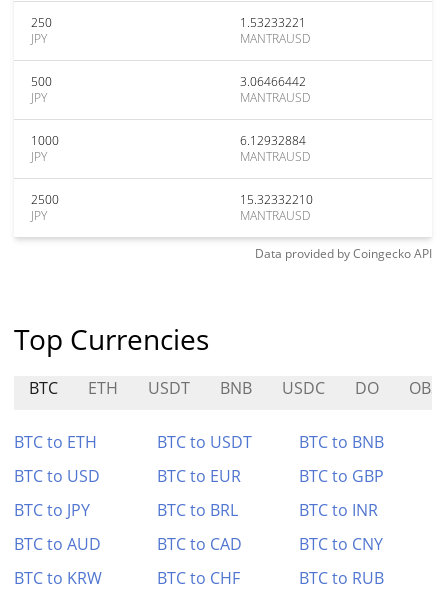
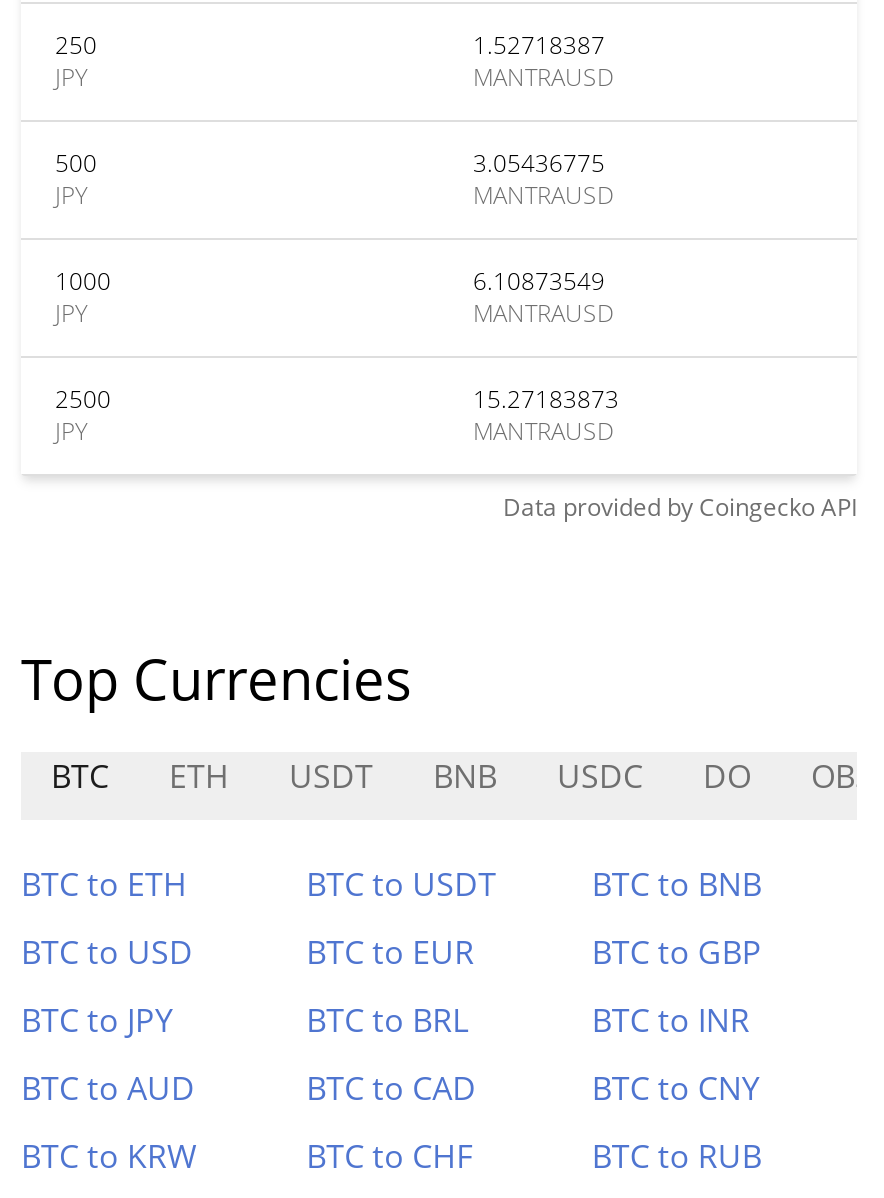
- 1.53233221
+ 1.52718387

- 3.06466442
+ 3.05436775

- 6.12932884
+ 6.10873549

- 15.32332210
+ 15.27183873
